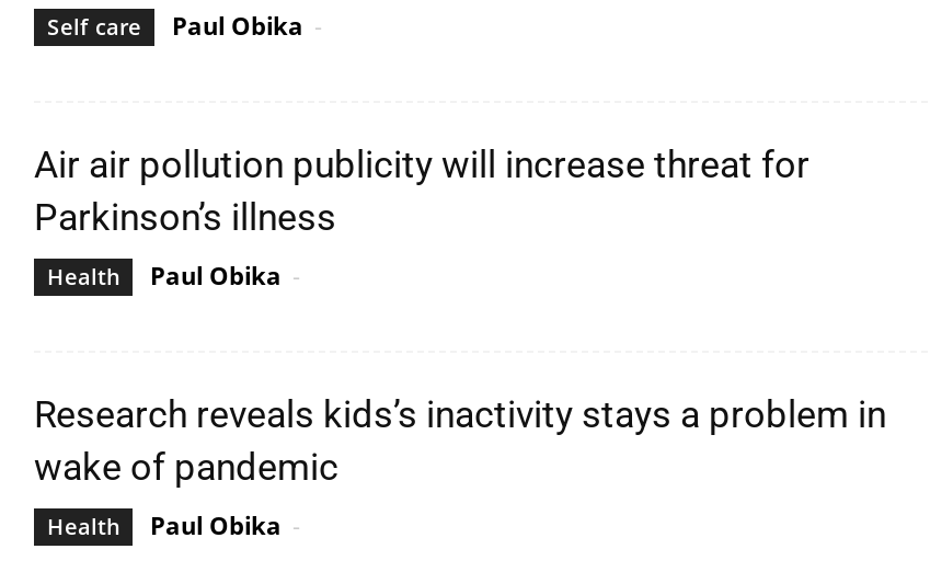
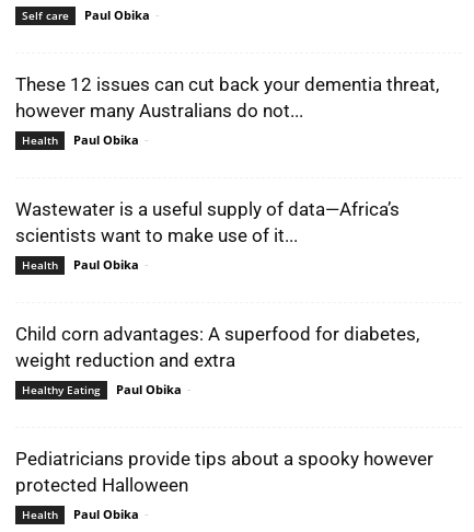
- Air air pollution publicity will increase threat for
- Parkinson’s illness
+ These 12 issues can cut back your dementia threat,
+ however many Australians do not...

- Research reveals kids’s inactivity stays a problem in
- wake of pandemic
+ Wastewater is a useful supply of data—Africa’s
+ scientists want to make use of it...
+ Health
+ Paul Obika -
+ Child corn advantages: A superfood for diabetes,
+ weight reduction and extra
+ Healthy Eating
+ Paul Obika -
+ Pediatricians provide tips about a spooky however
+ protected Halloween
